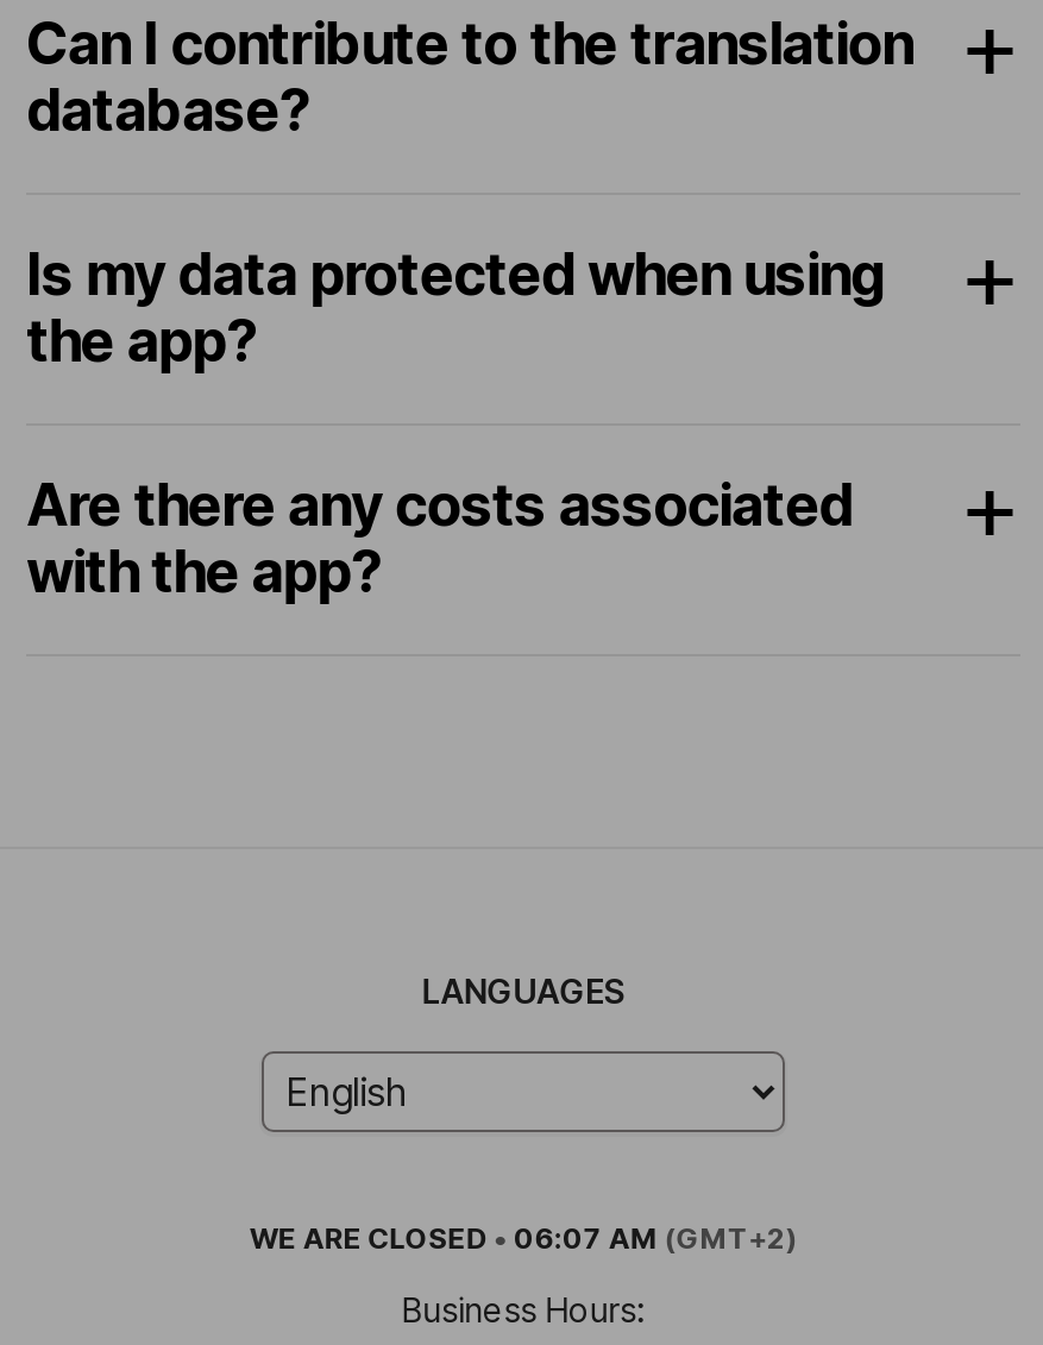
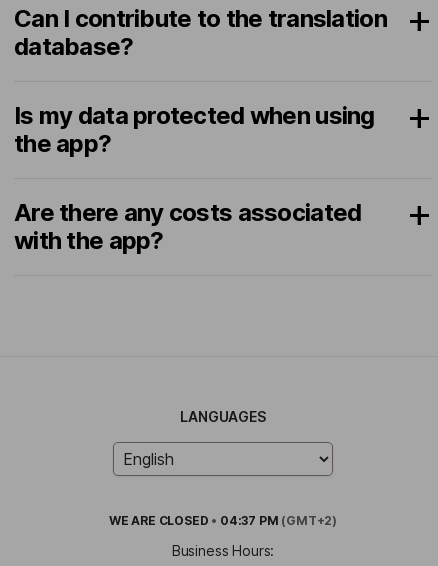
- WE ARE CLOSED • 06:07 AM (GMT+2)
+ WE ARE CLOSED • 04:37 PM (GMT+2)
